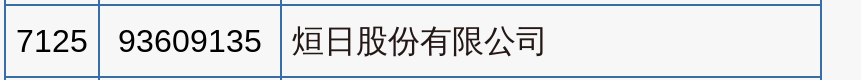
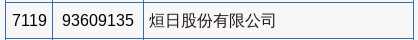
- 7125 93609135 烜日股份有限公司
+ 7119 93609135 烜日股份有限公司
